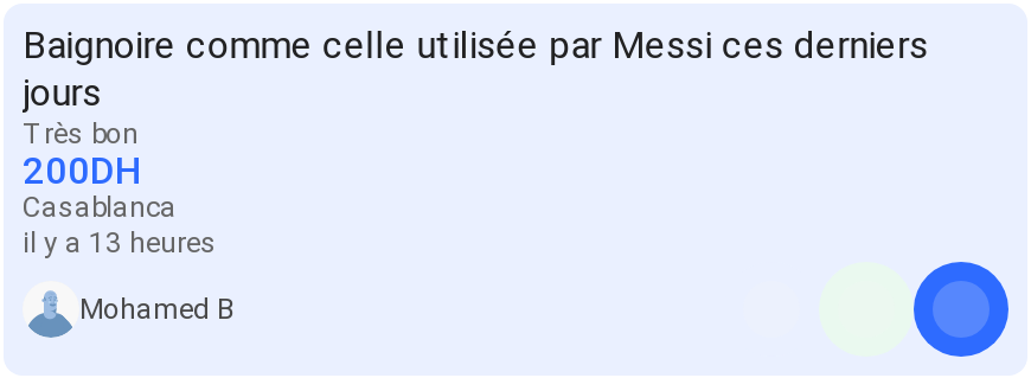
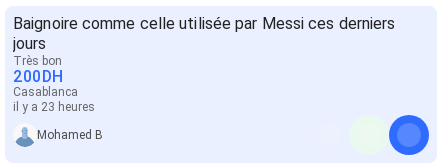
- il y a 13 heures
+ il y a 23 heures
